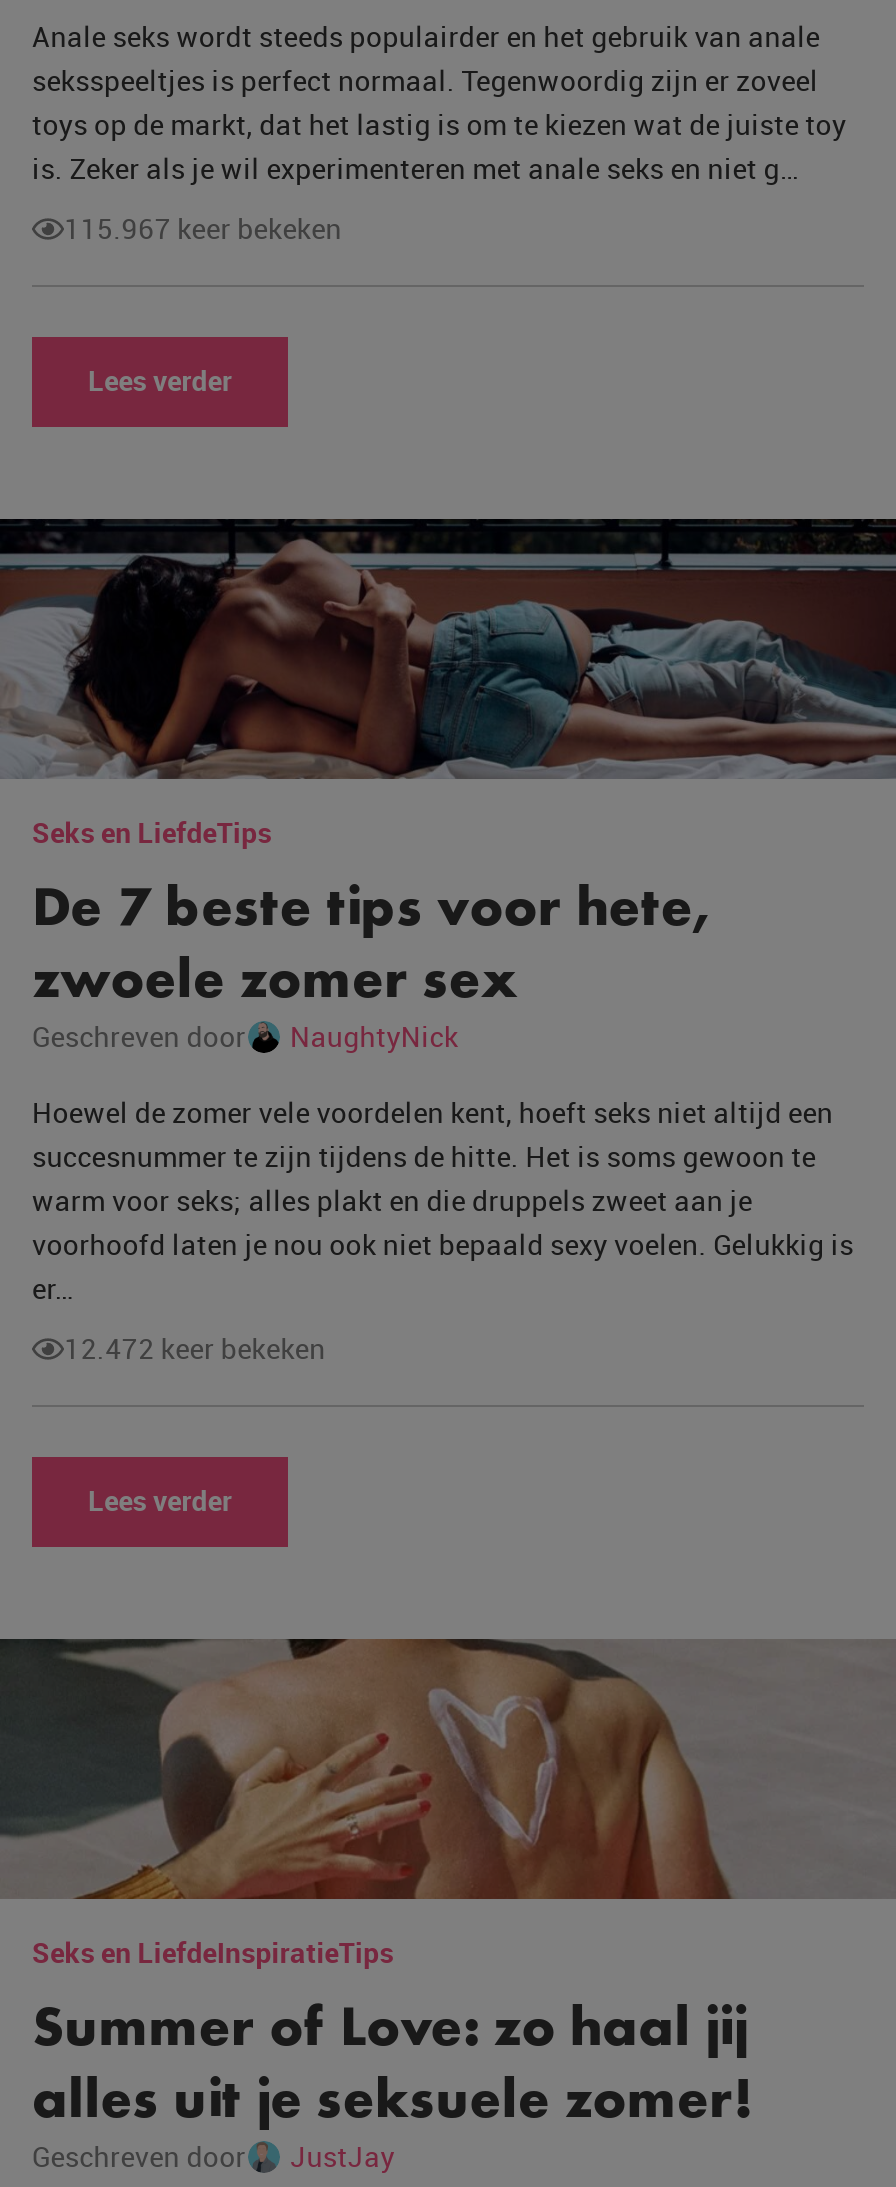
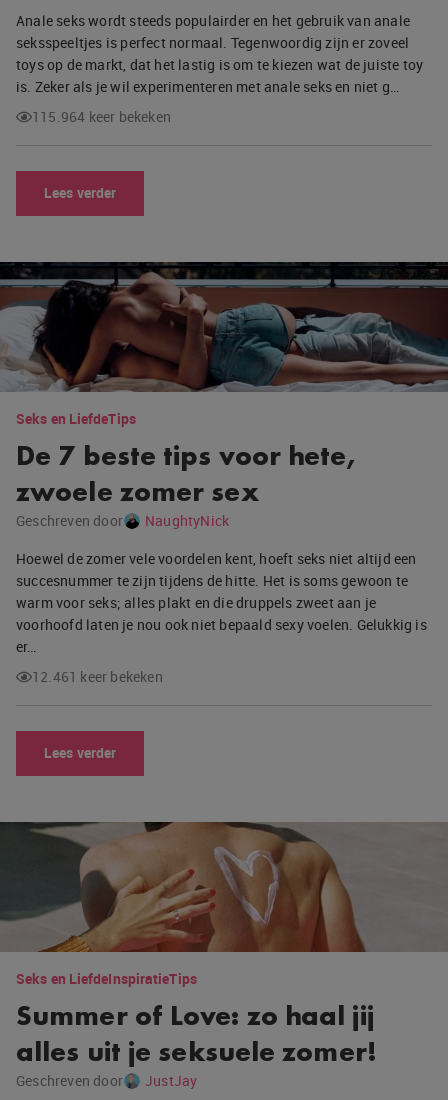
- 115.967 keer bekeken
+ 115.964 keer bekeken

- 12.472 keer bekeken
+ 12.461 keer bekeken
